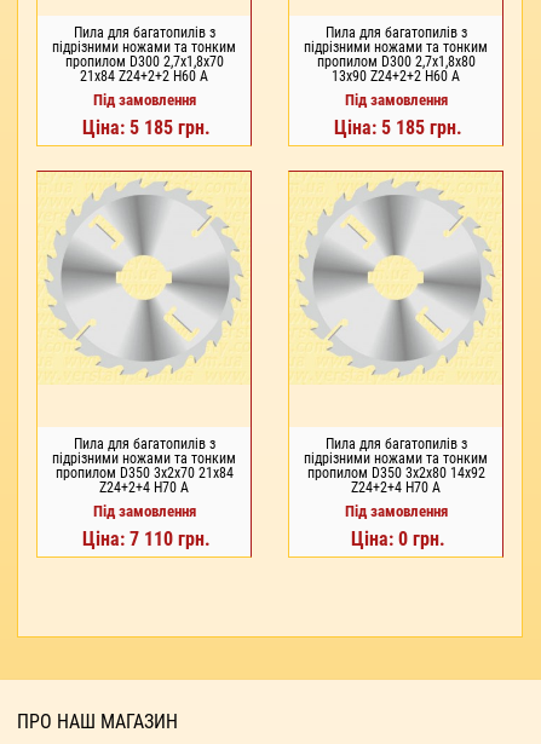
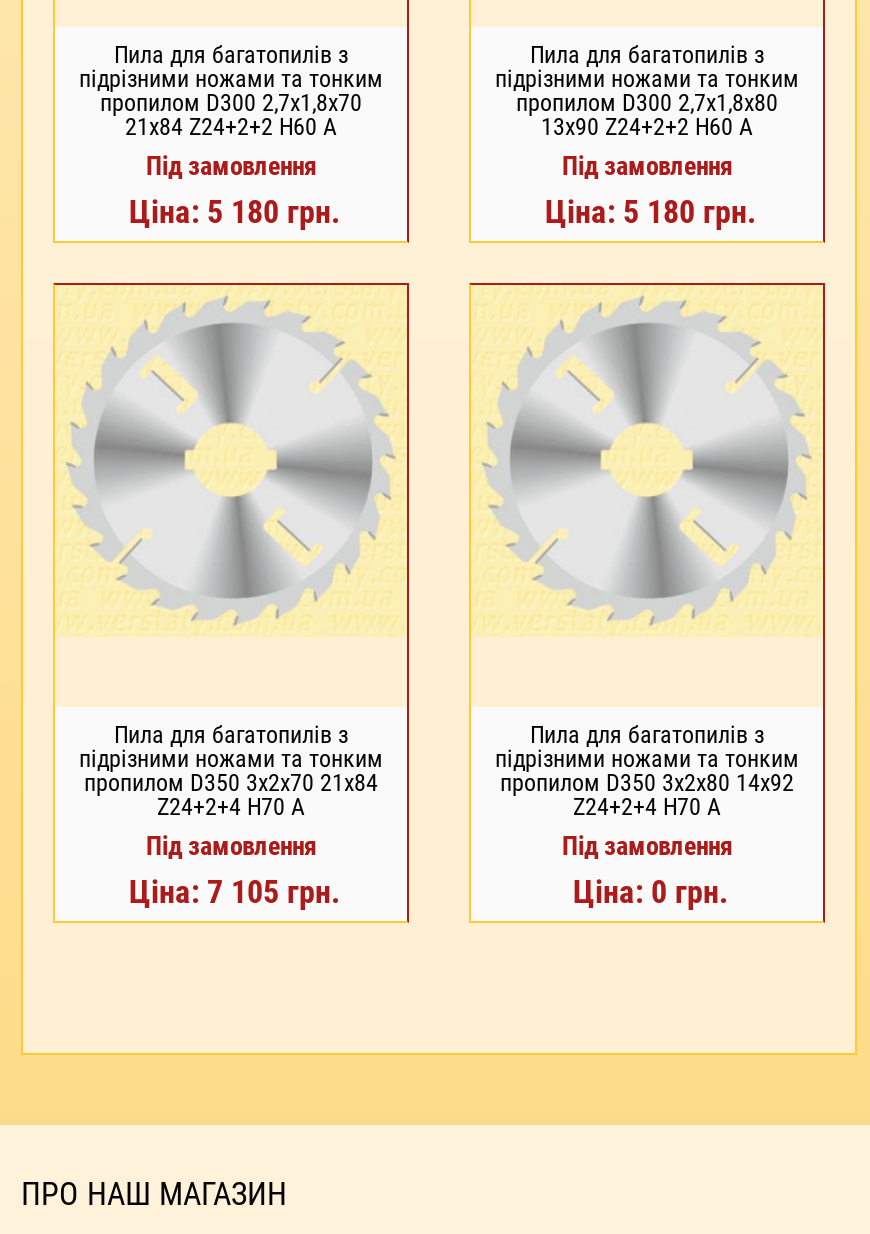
- Ціна: 5 185 грн.
+ Ціна: 5 180 грн.

- Ціна: 5 185 грн.
+ Ціна: 5 180 грн.

- Ціна: 7 110 грн.
+ Ціна: 7 105 грн.
